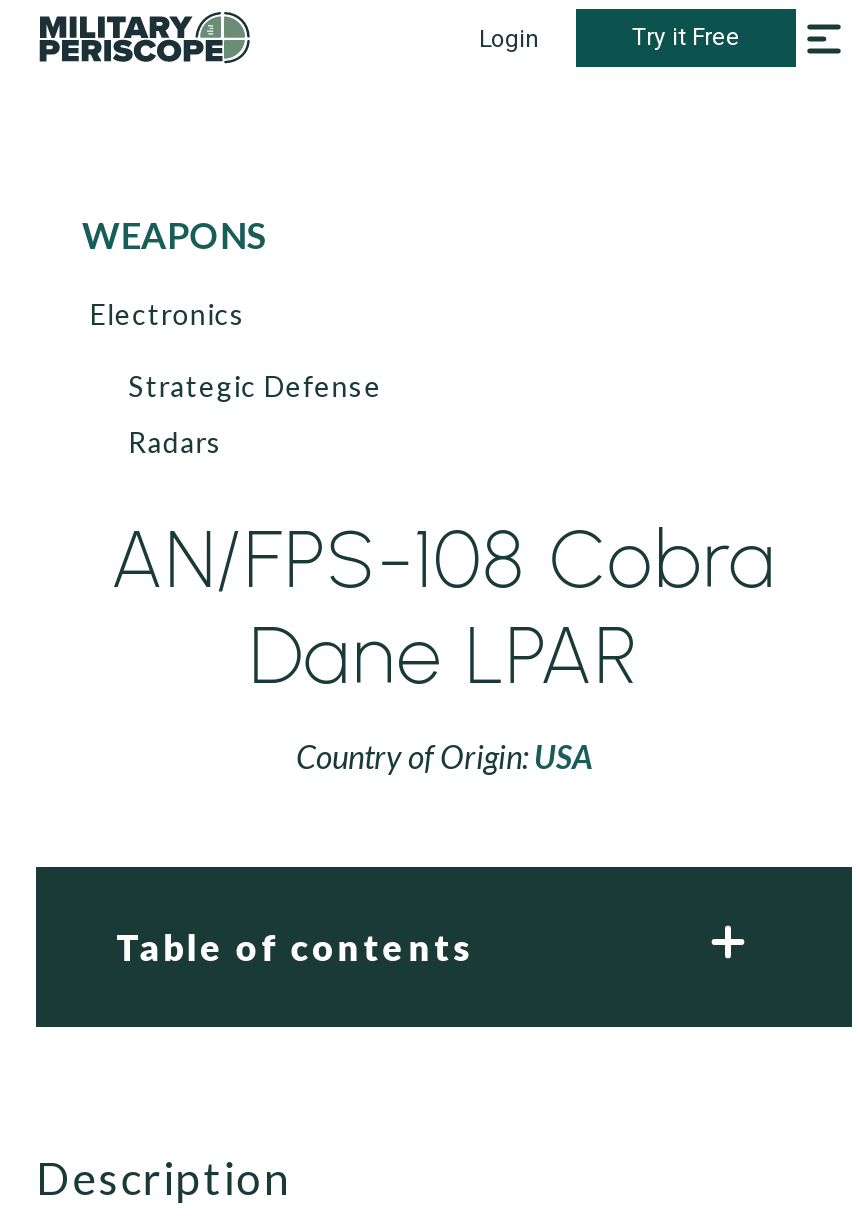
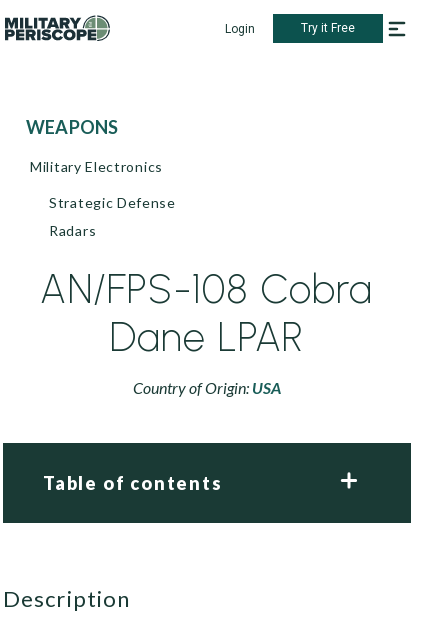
- Electronics
+ Military Electronics
